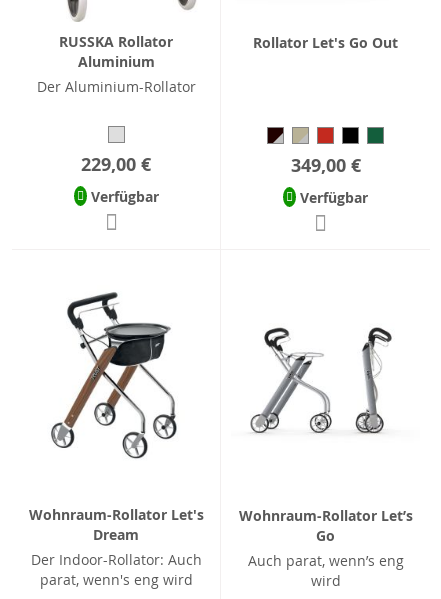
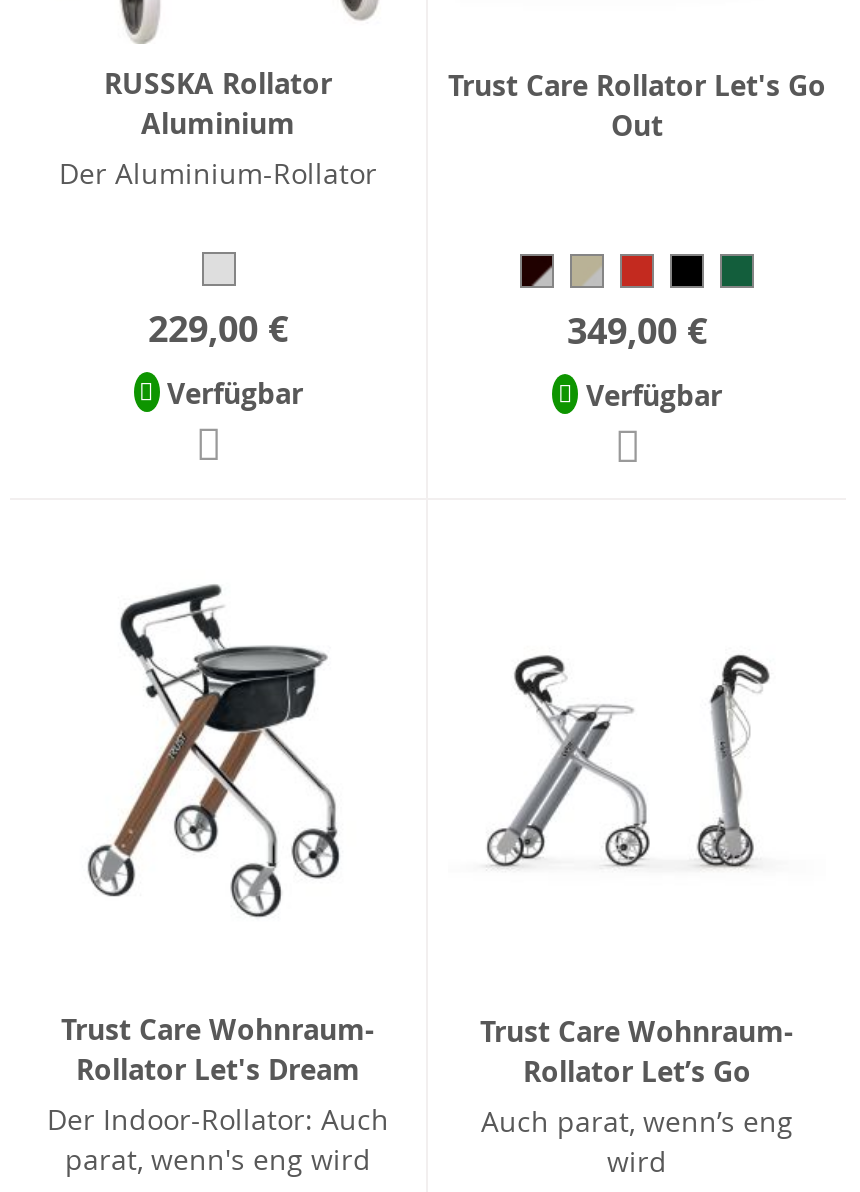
- Rollator Let's Go Out
+ Trust Care Rollator Let's Go
+ Out

- Wohnraum-Rollator Let's
- Dream
+ Trust Care Wohnraum-
+ Rollator Let's Dream

- Wohnraum-Rollator Let’s
- Go
+ Trust Care Wohnraum-
+ Rollator Let’s Go
